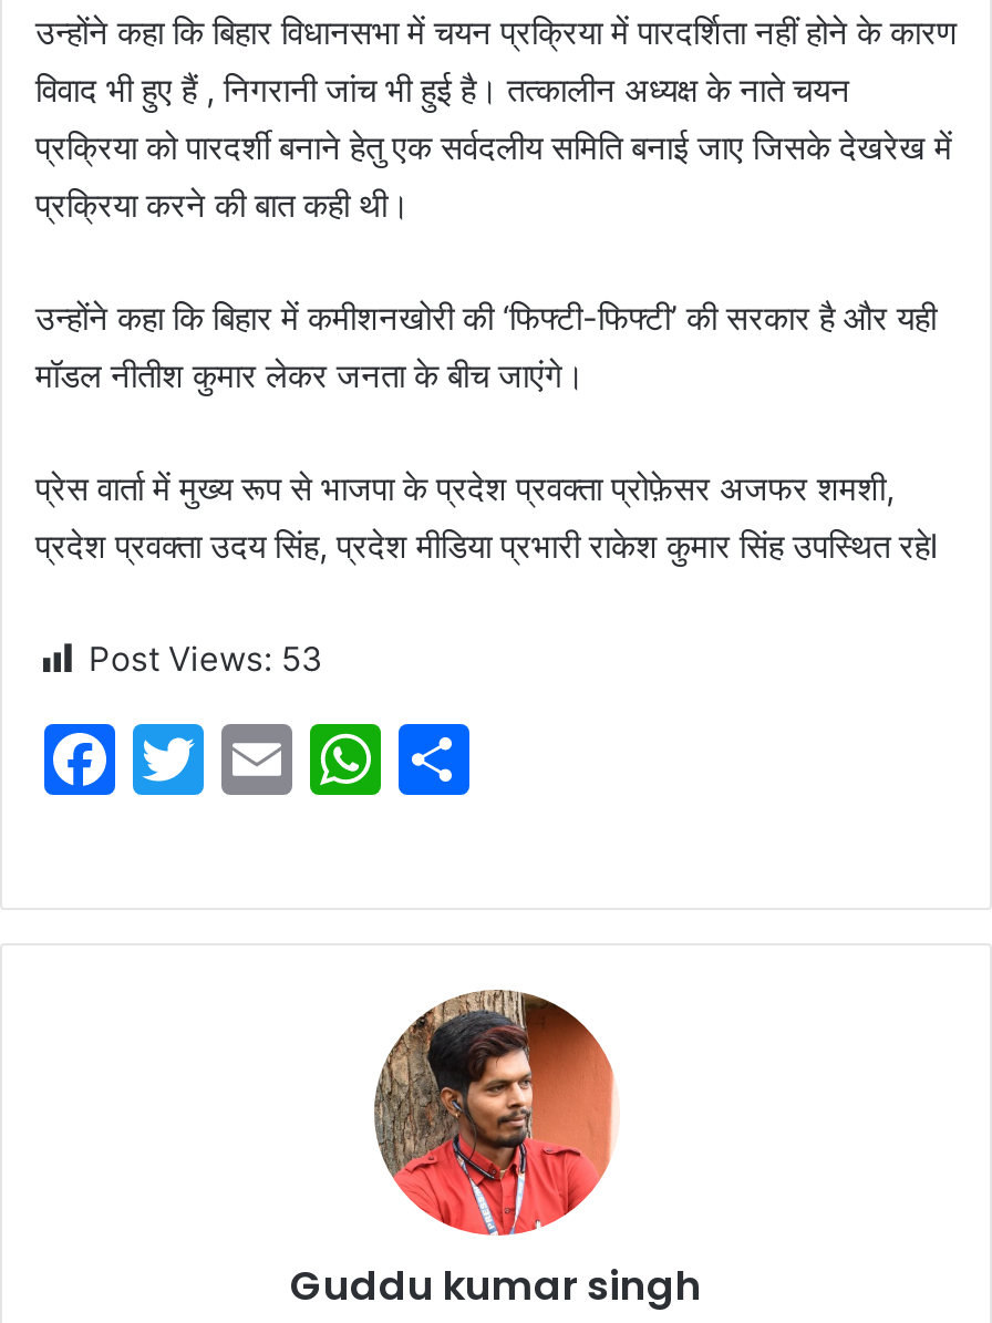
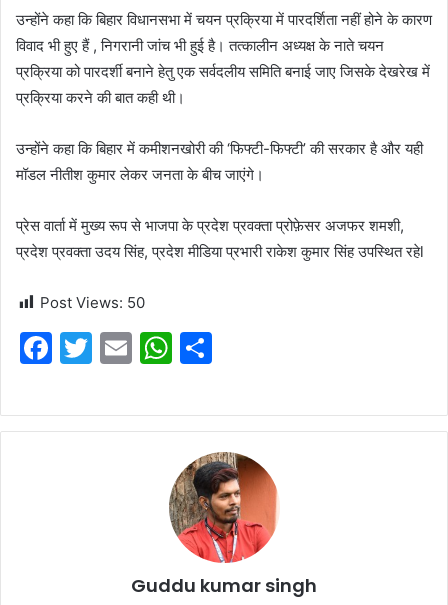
- Post Views: 53
+ Post Views: 50
